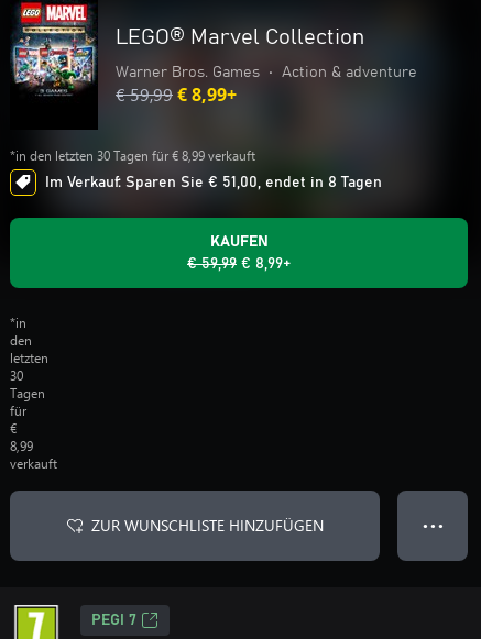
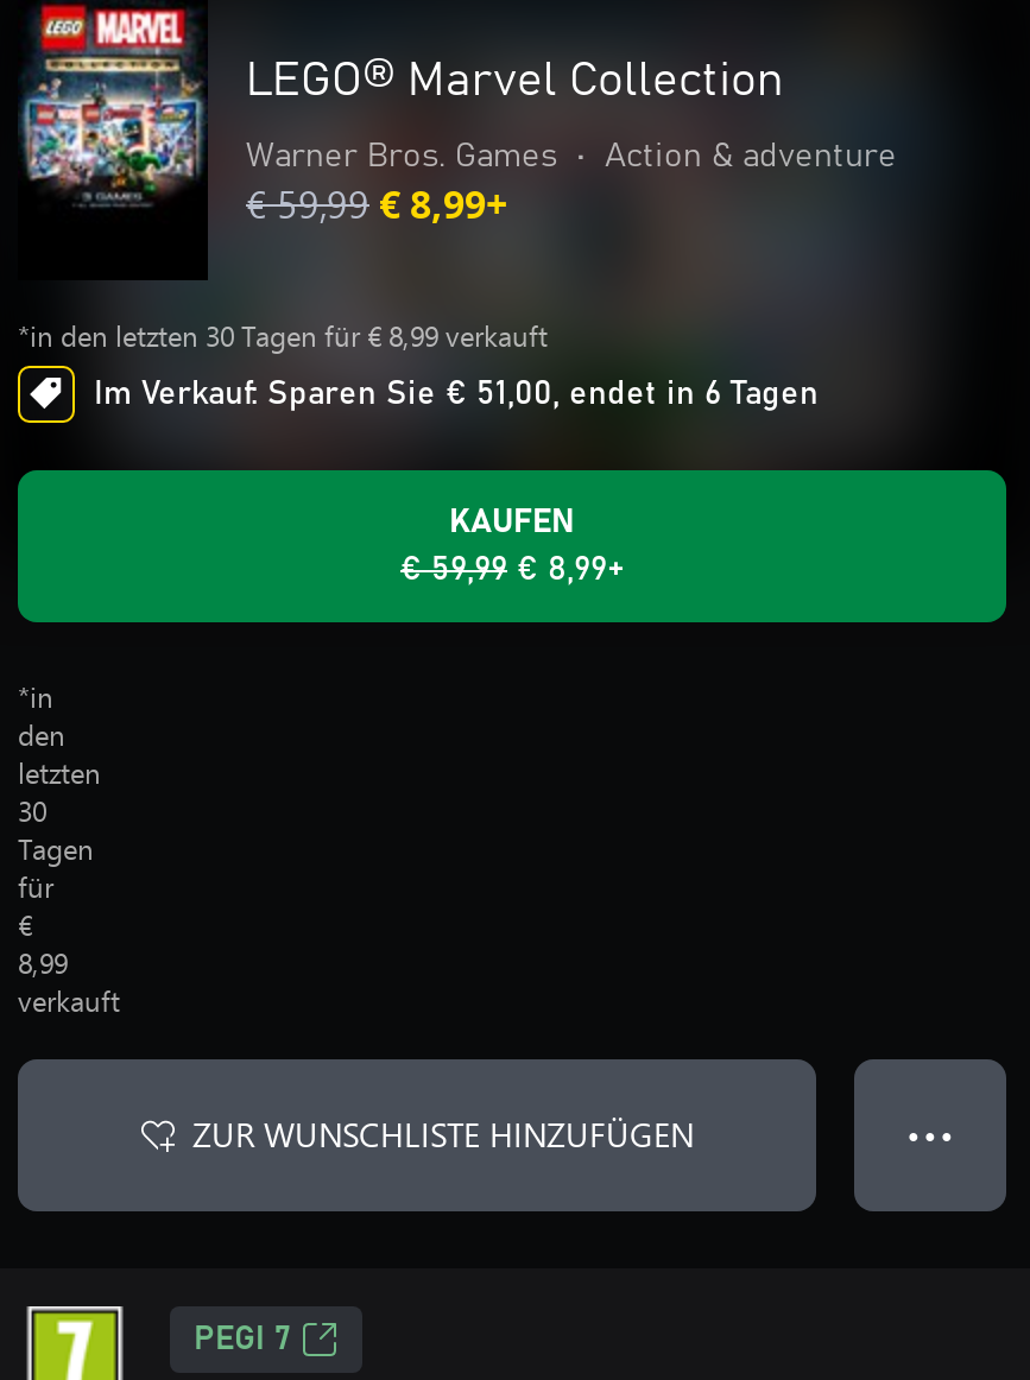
- Im Verkauf: Sparen Sie € 51,00, endet in 8 Tagen
+ Im Verkauf: Sparen Sie € 51,00, endet in 6 Tagen
